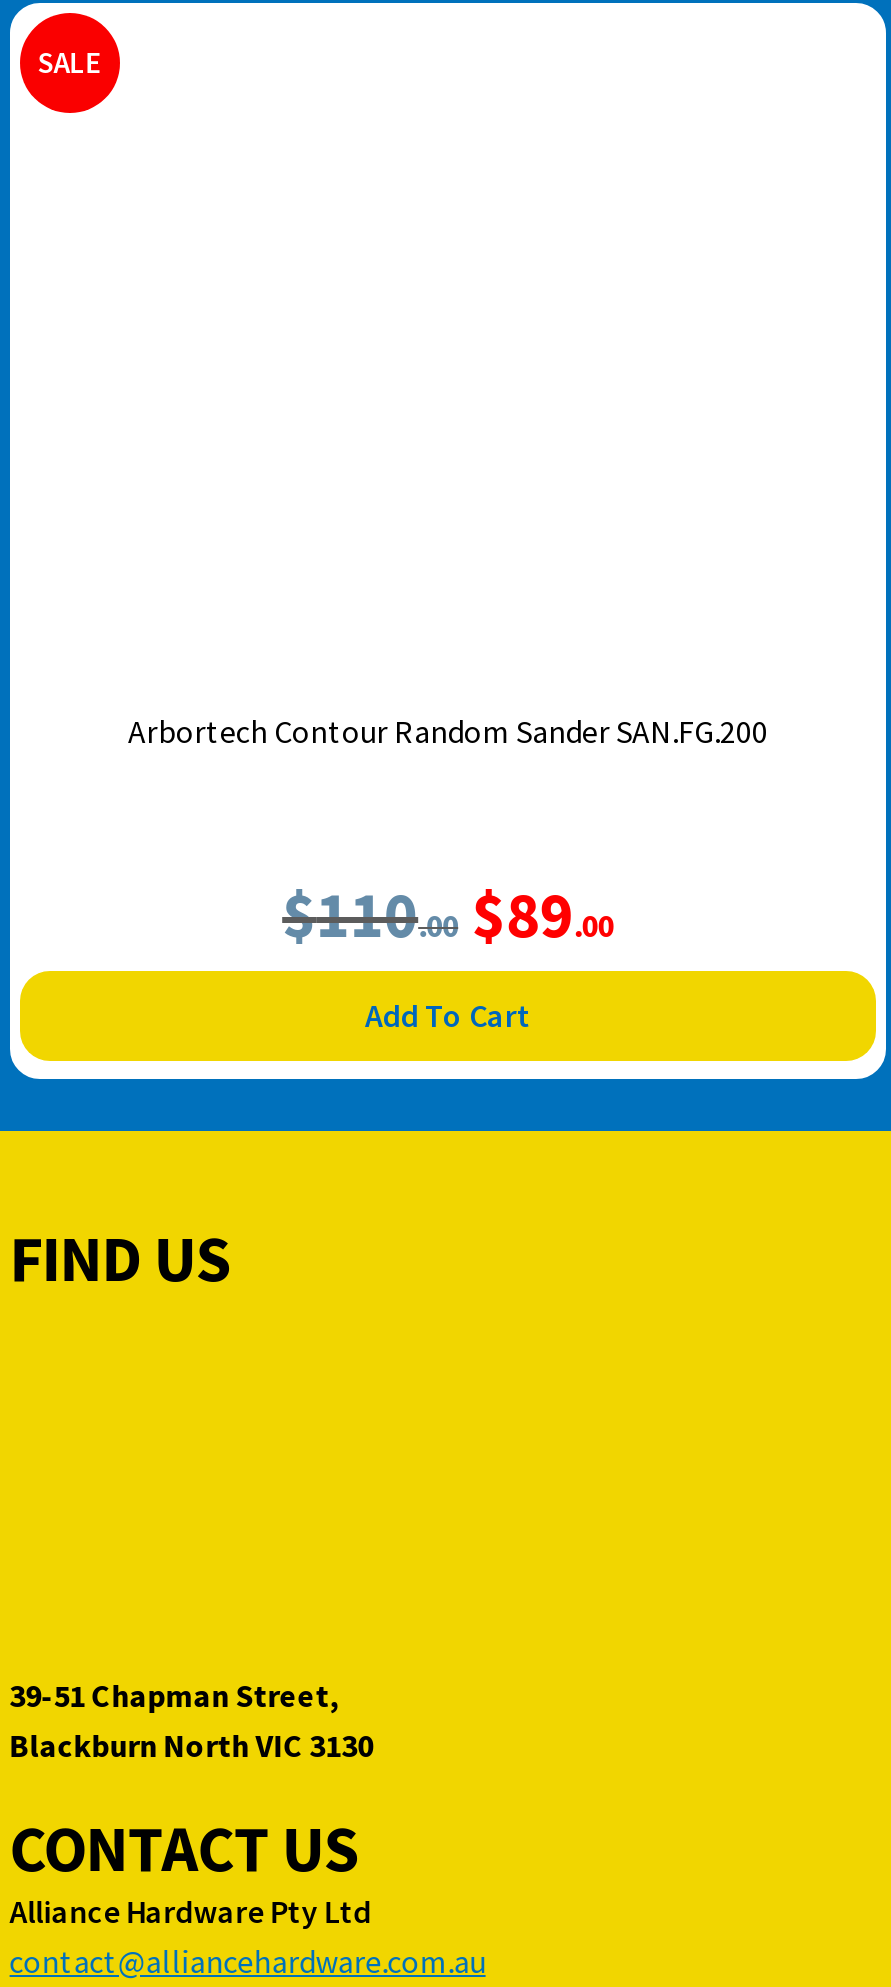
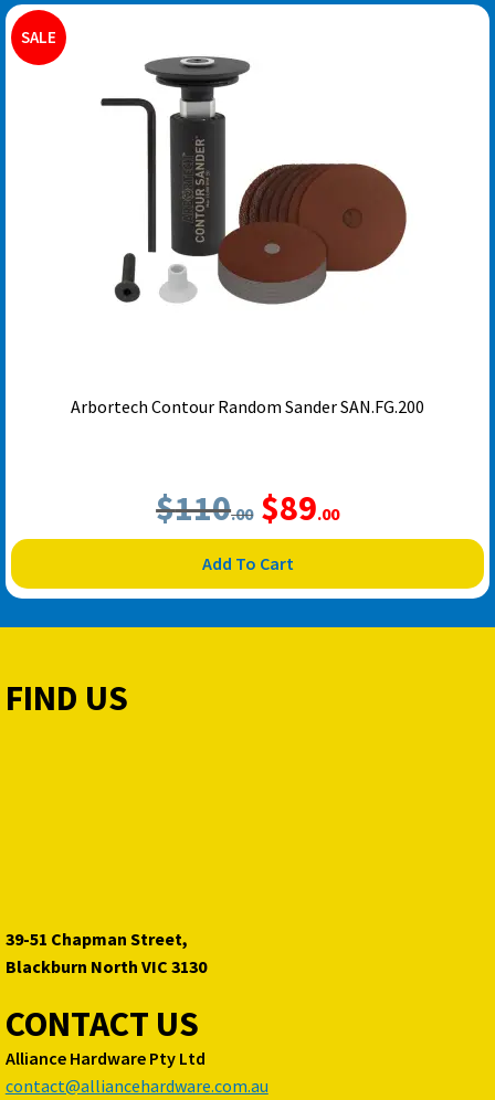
+ [image]
